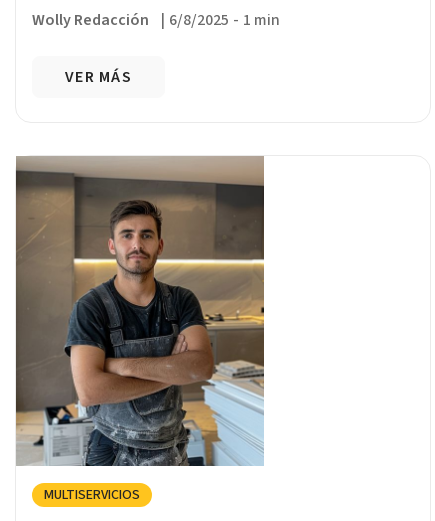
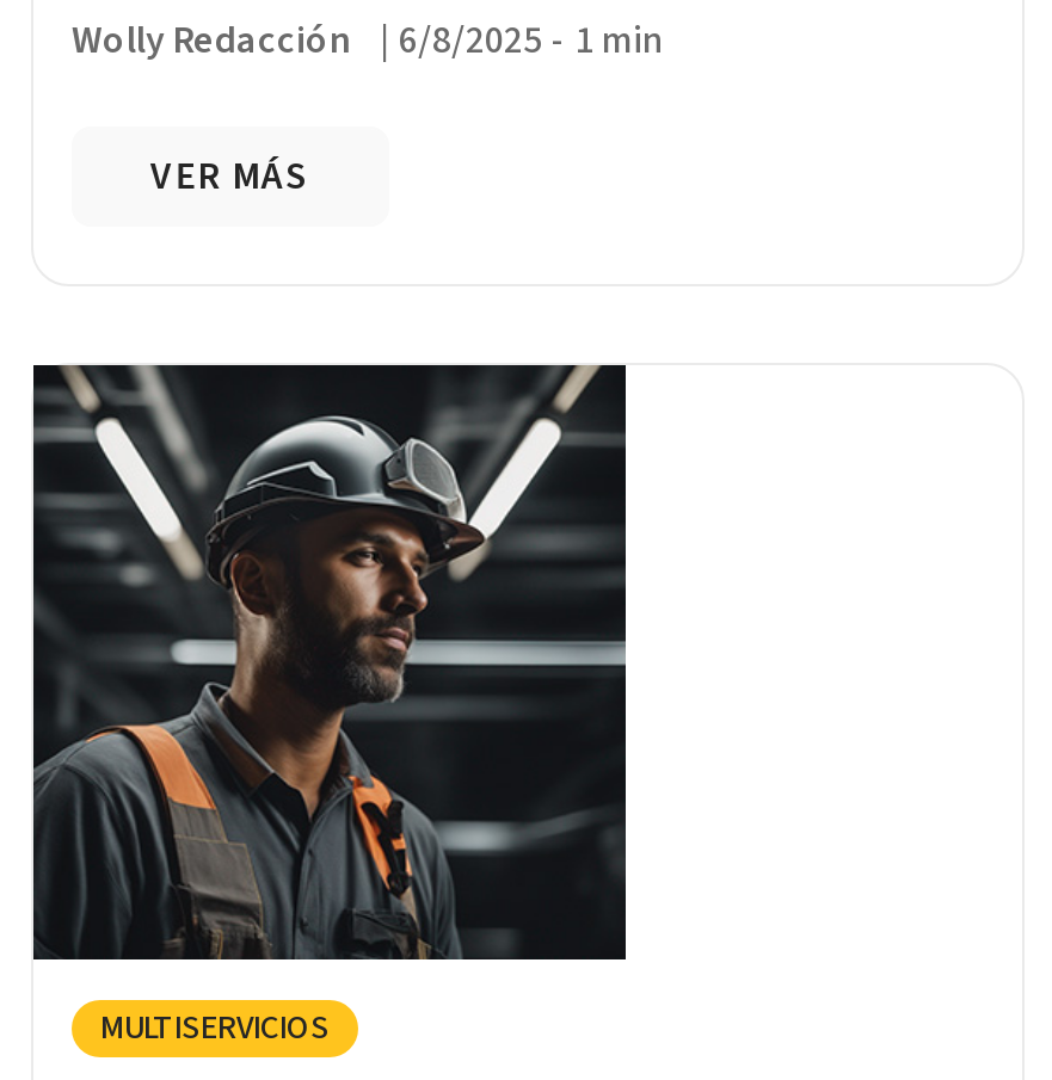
- [image]
+ [image]
